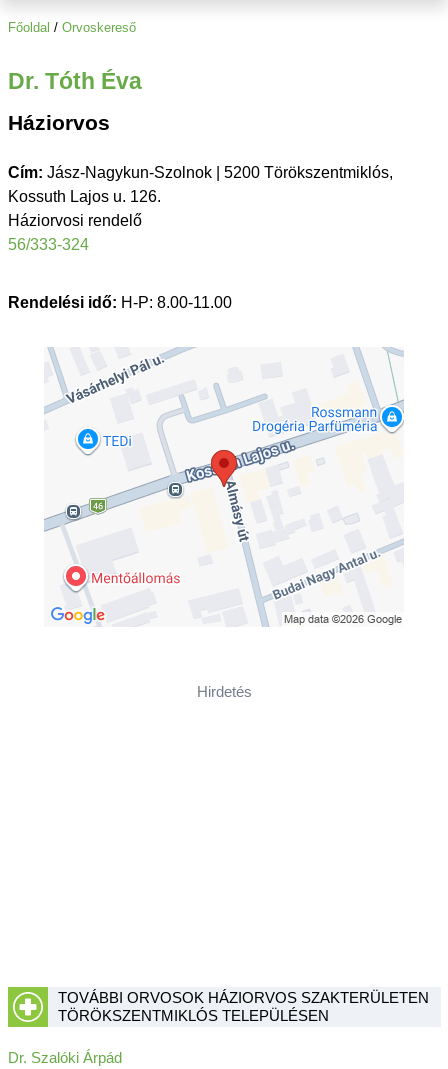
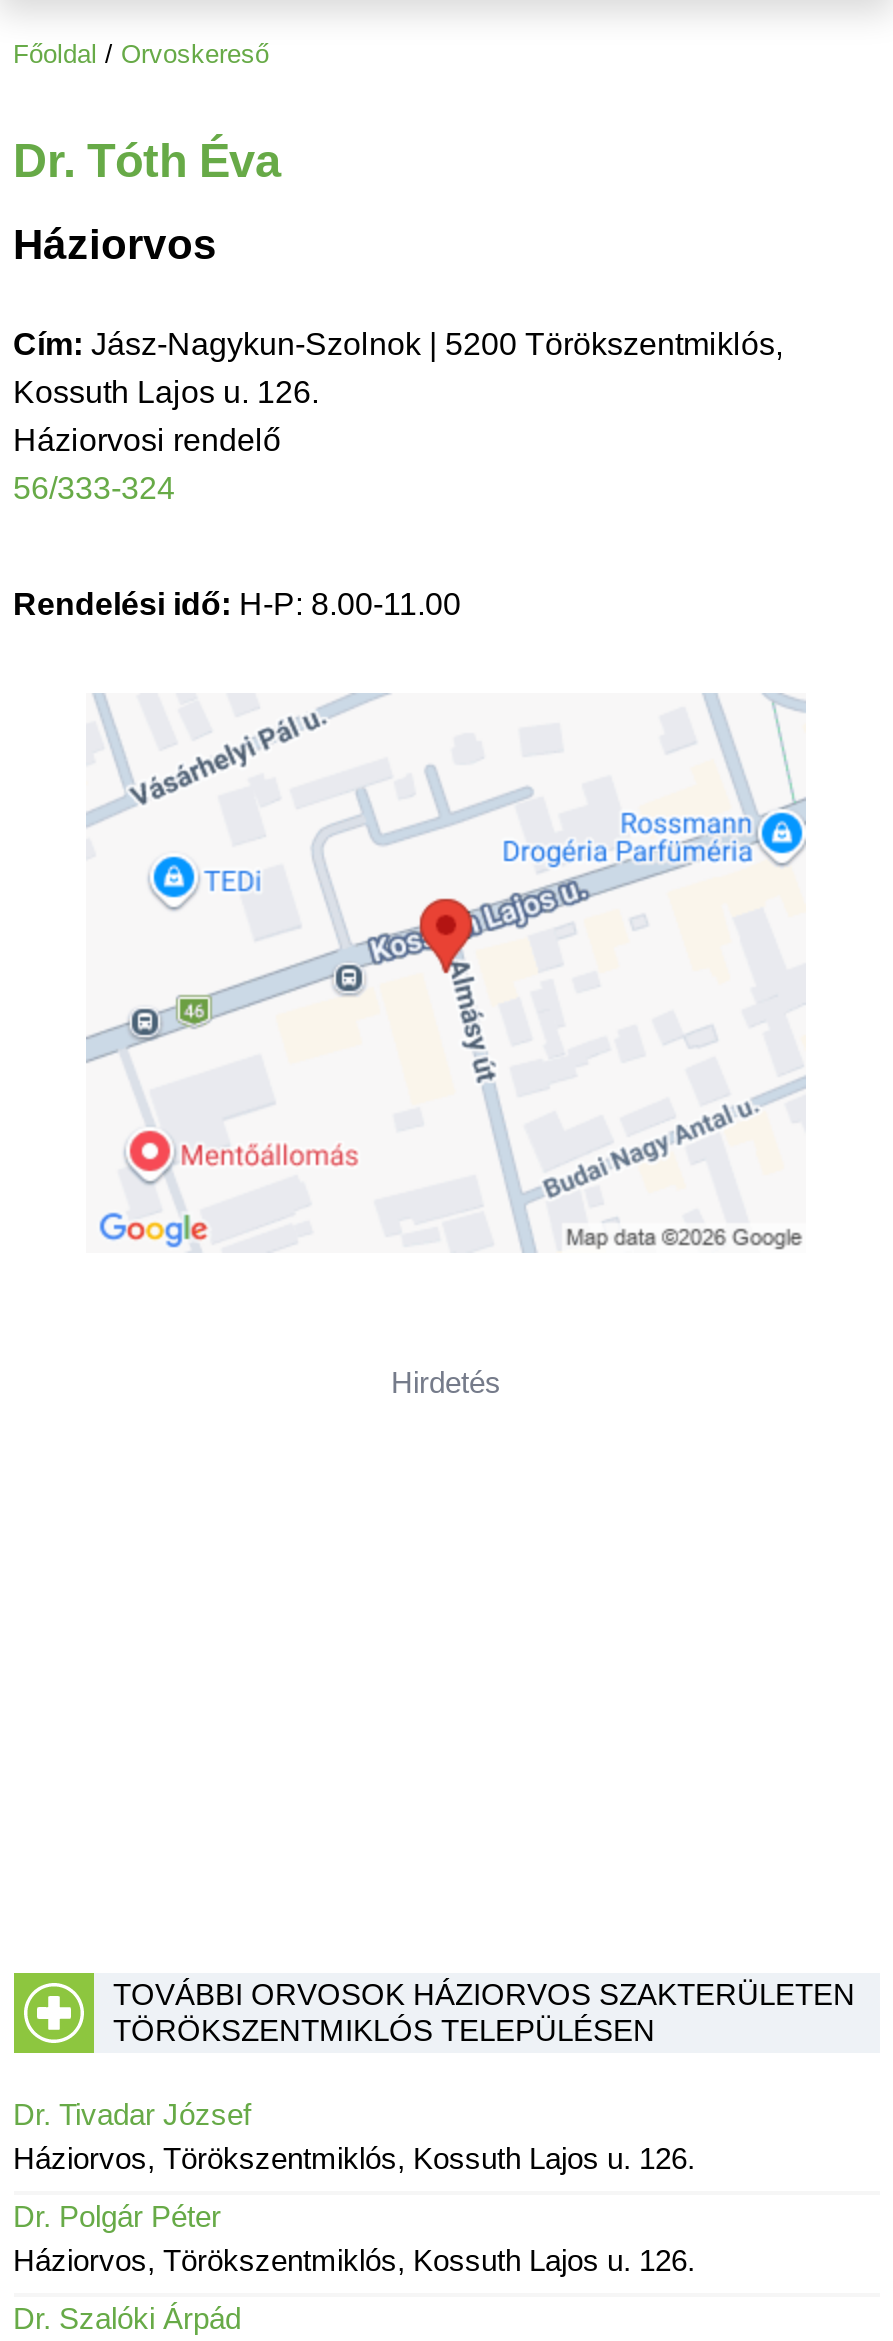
+ Dr. Tivadar József
+ Háziorvos, Törökszentmiklós, Kossuth Lajos u. 126.
+ Dr. Polgár Péter
+ Háziorvos, Törökszentmiklós, Kossuth Lajos u. 126.
